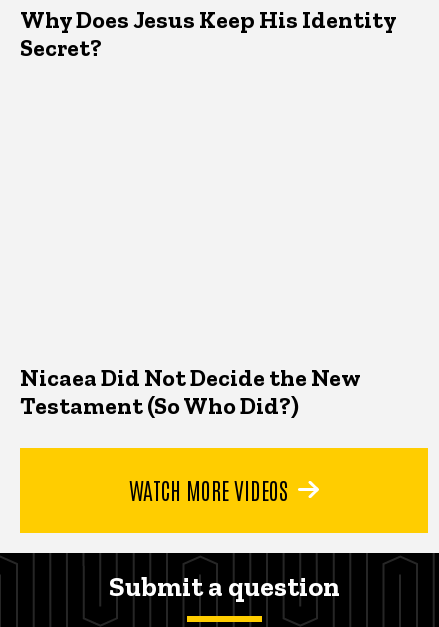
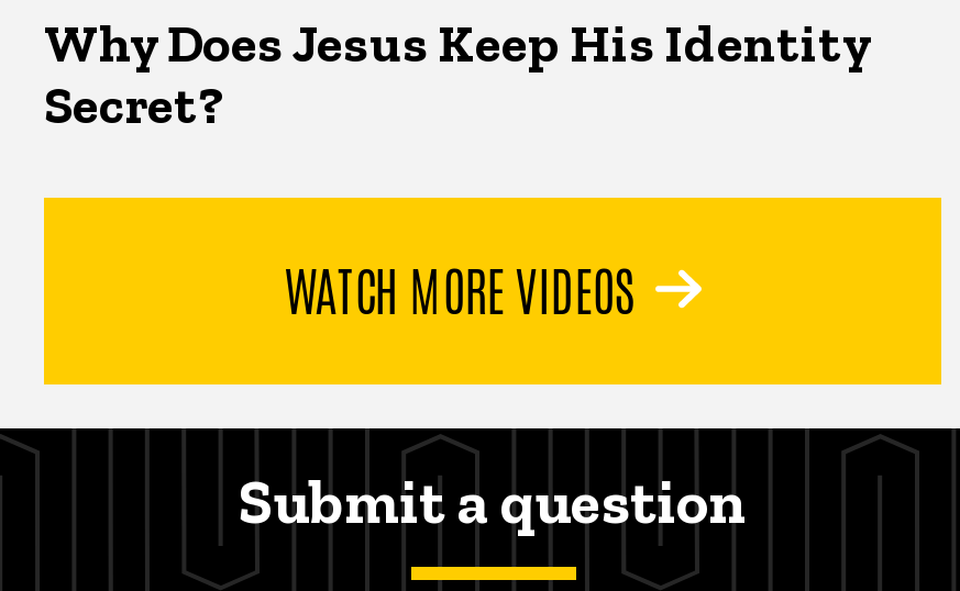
- Nicaea Did Not Decide the New
- Testament (So Who Did?)
